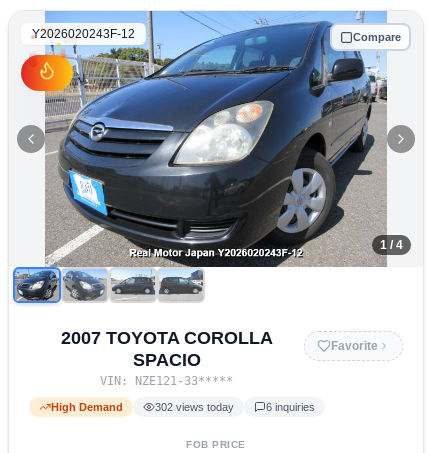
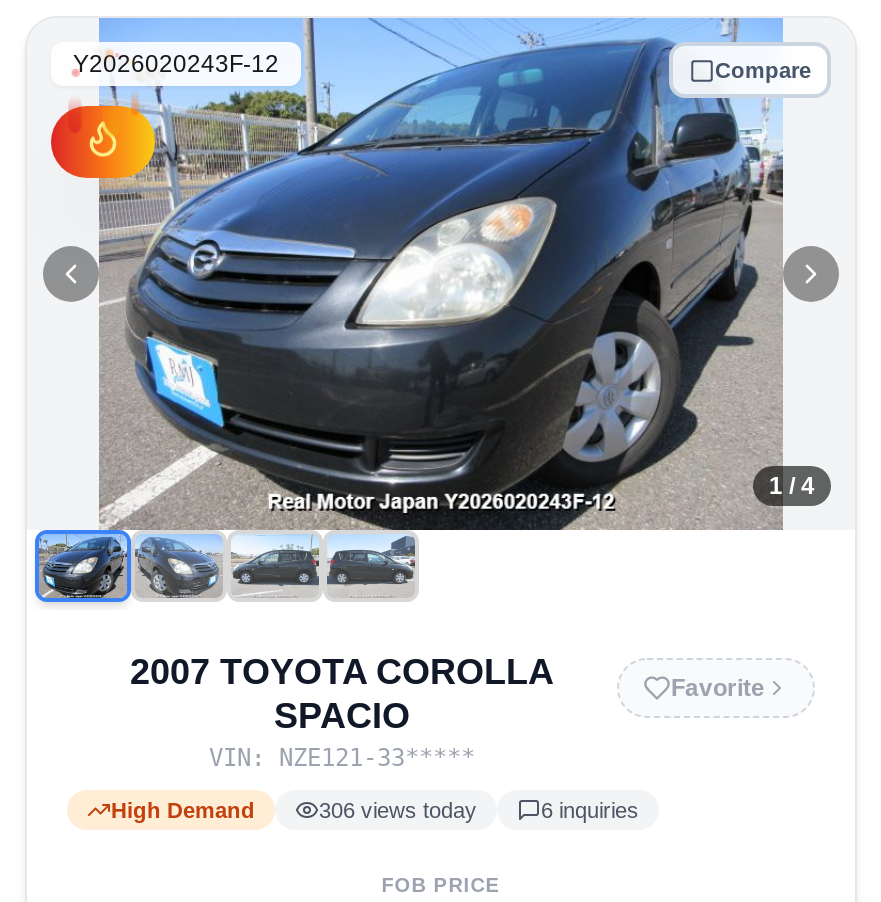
- 302 views today
+ 306 views today
